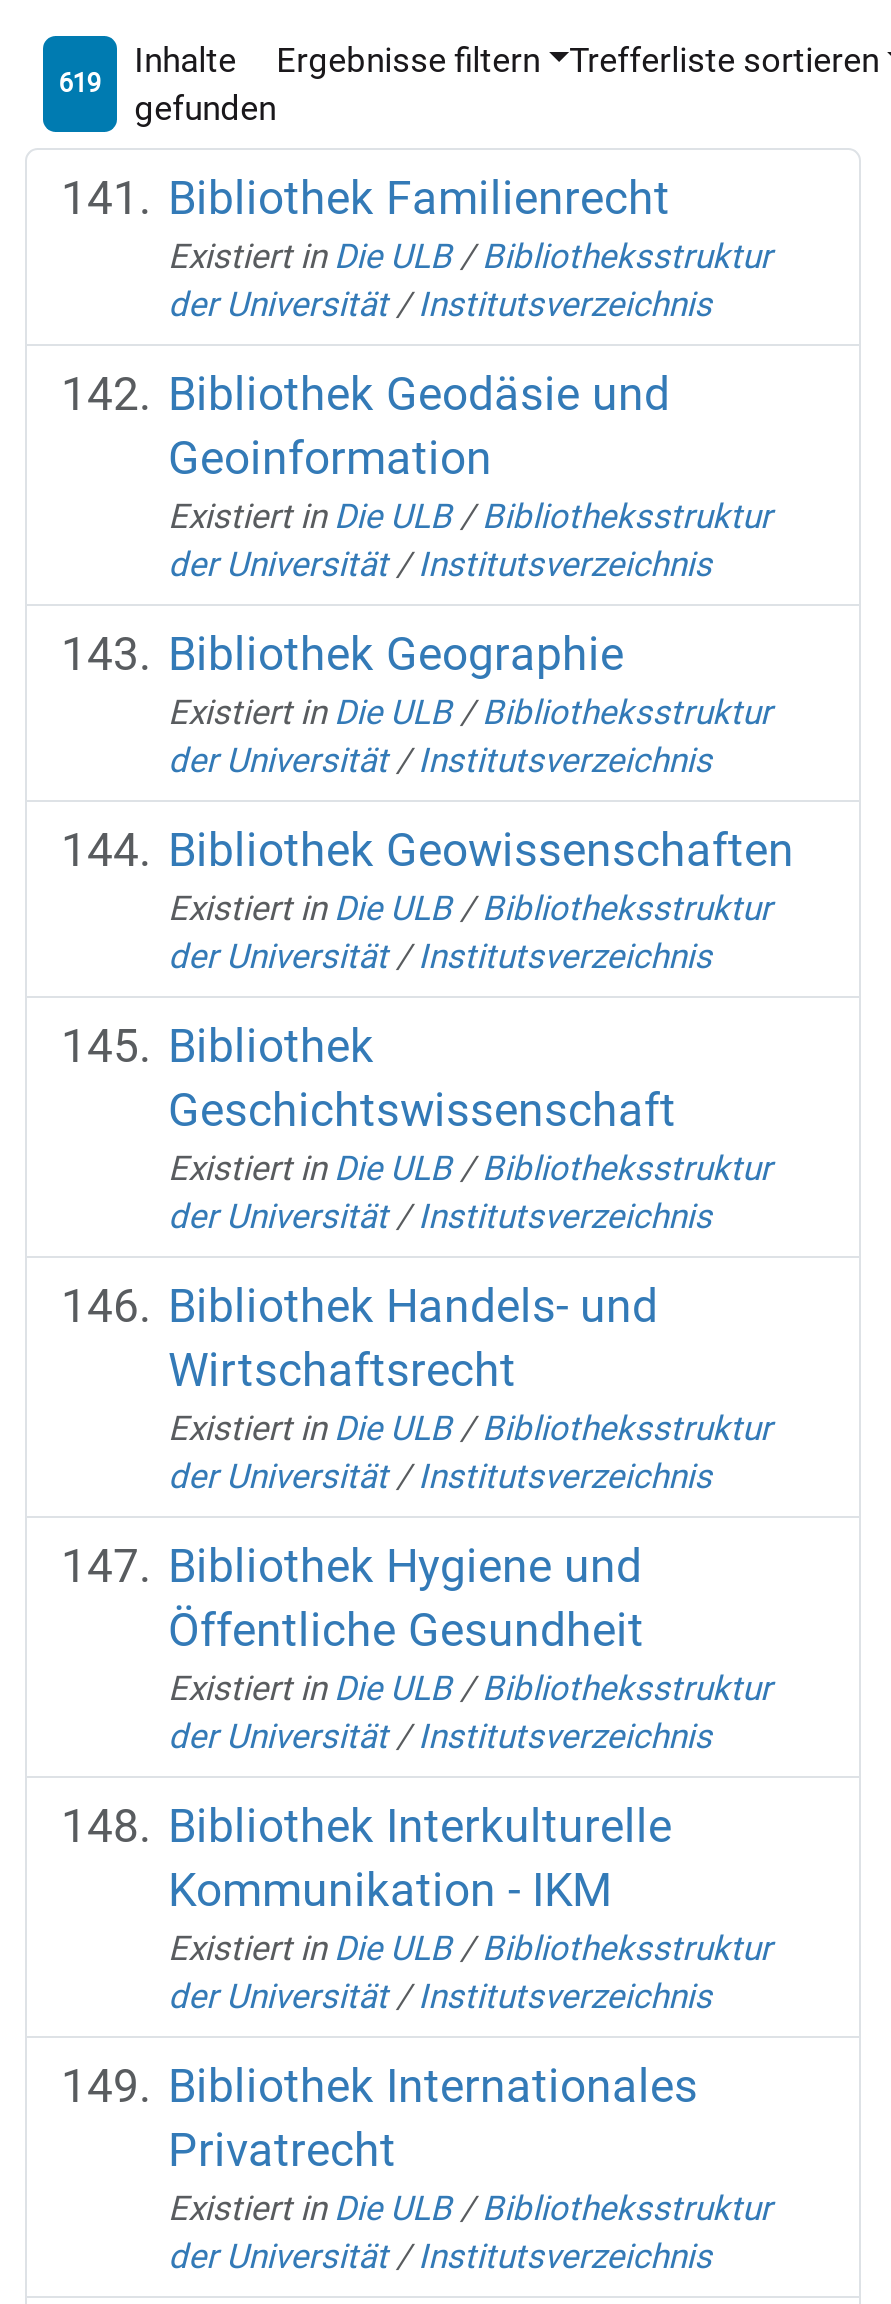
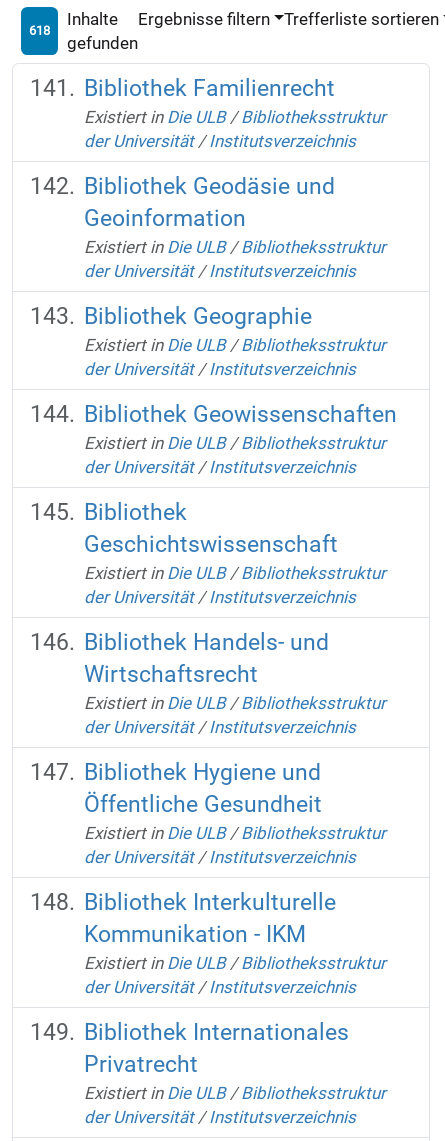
- 619
+ 618
